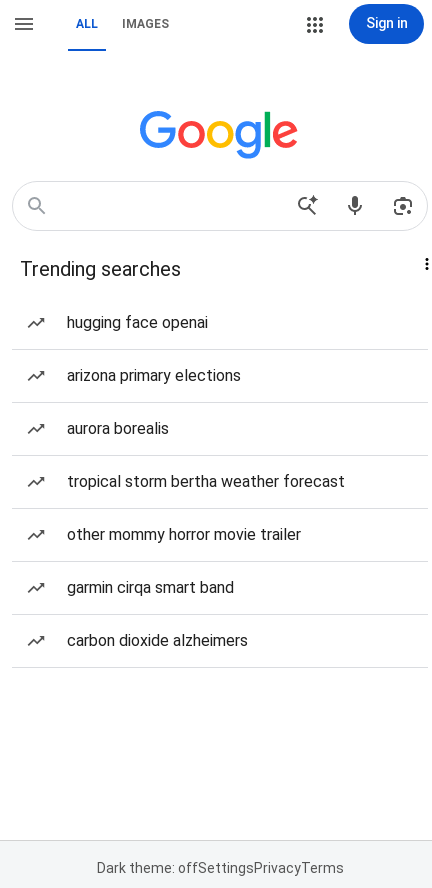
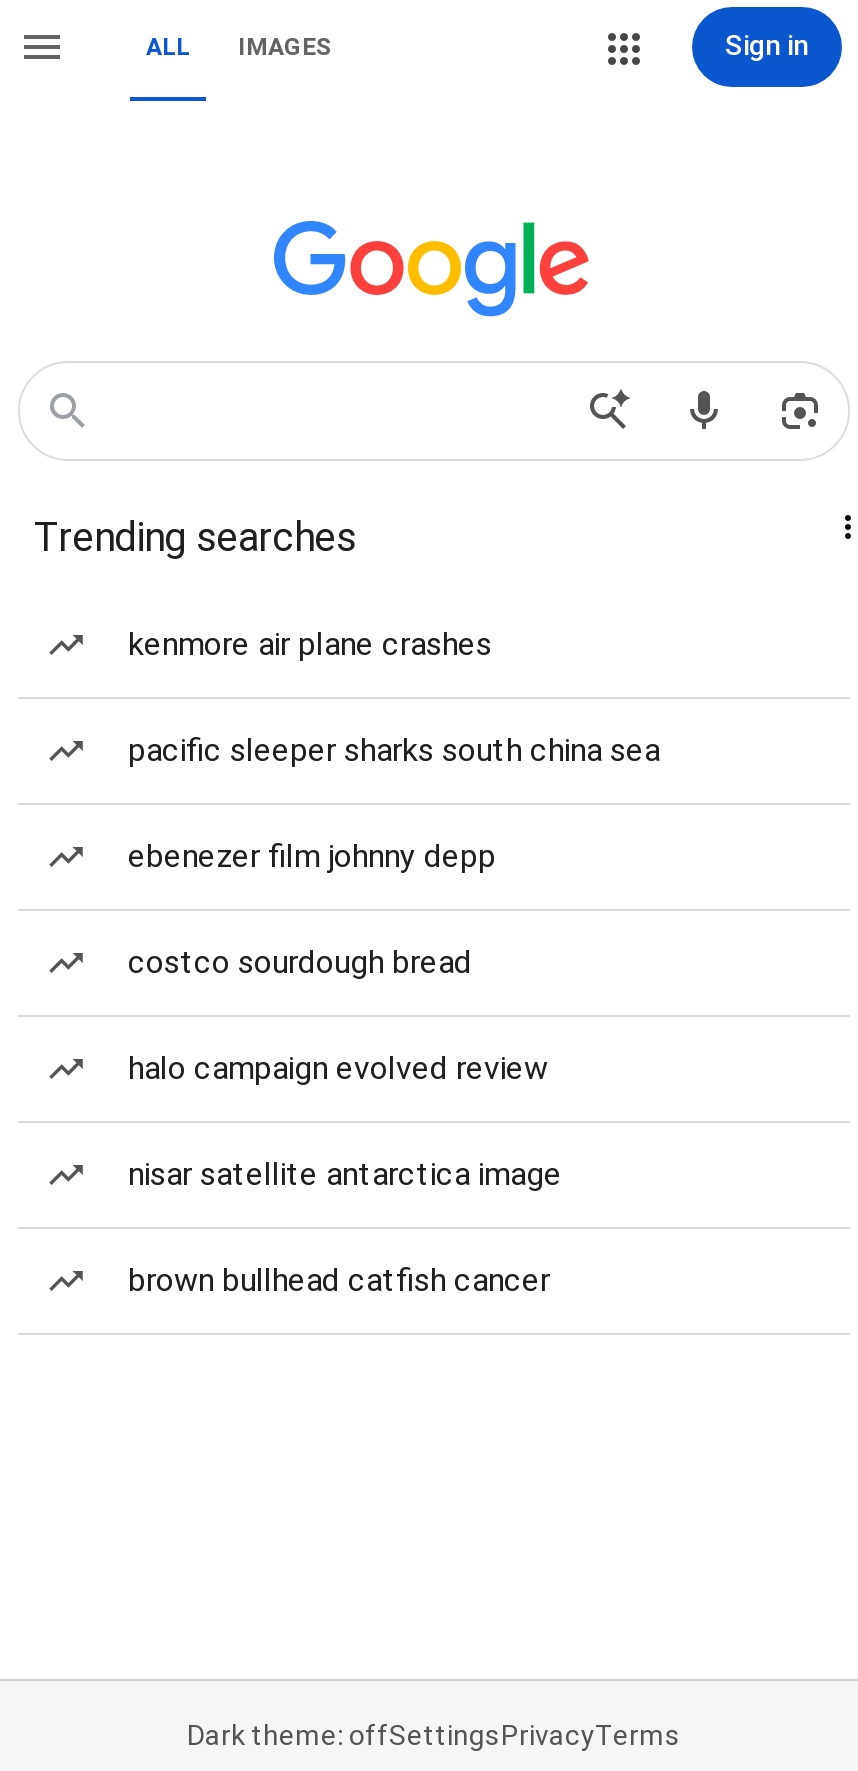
- hugging face openai
+ kenmore air plane crashes

- arizona primary elections
+ pacific sleeper sharks south china sea

- aurora borealis
+ ebenezer film johnny depp

- tropical storm bertha weather forecast
+ costco sourdough bread

- other mommy horror movie trailer
+ halo campaign evolved review

- garmin cirqa smart band
+ nisar satellite antarctica image

- carbon dioxide alzheimers
+ brown bullhead catfish cancer
